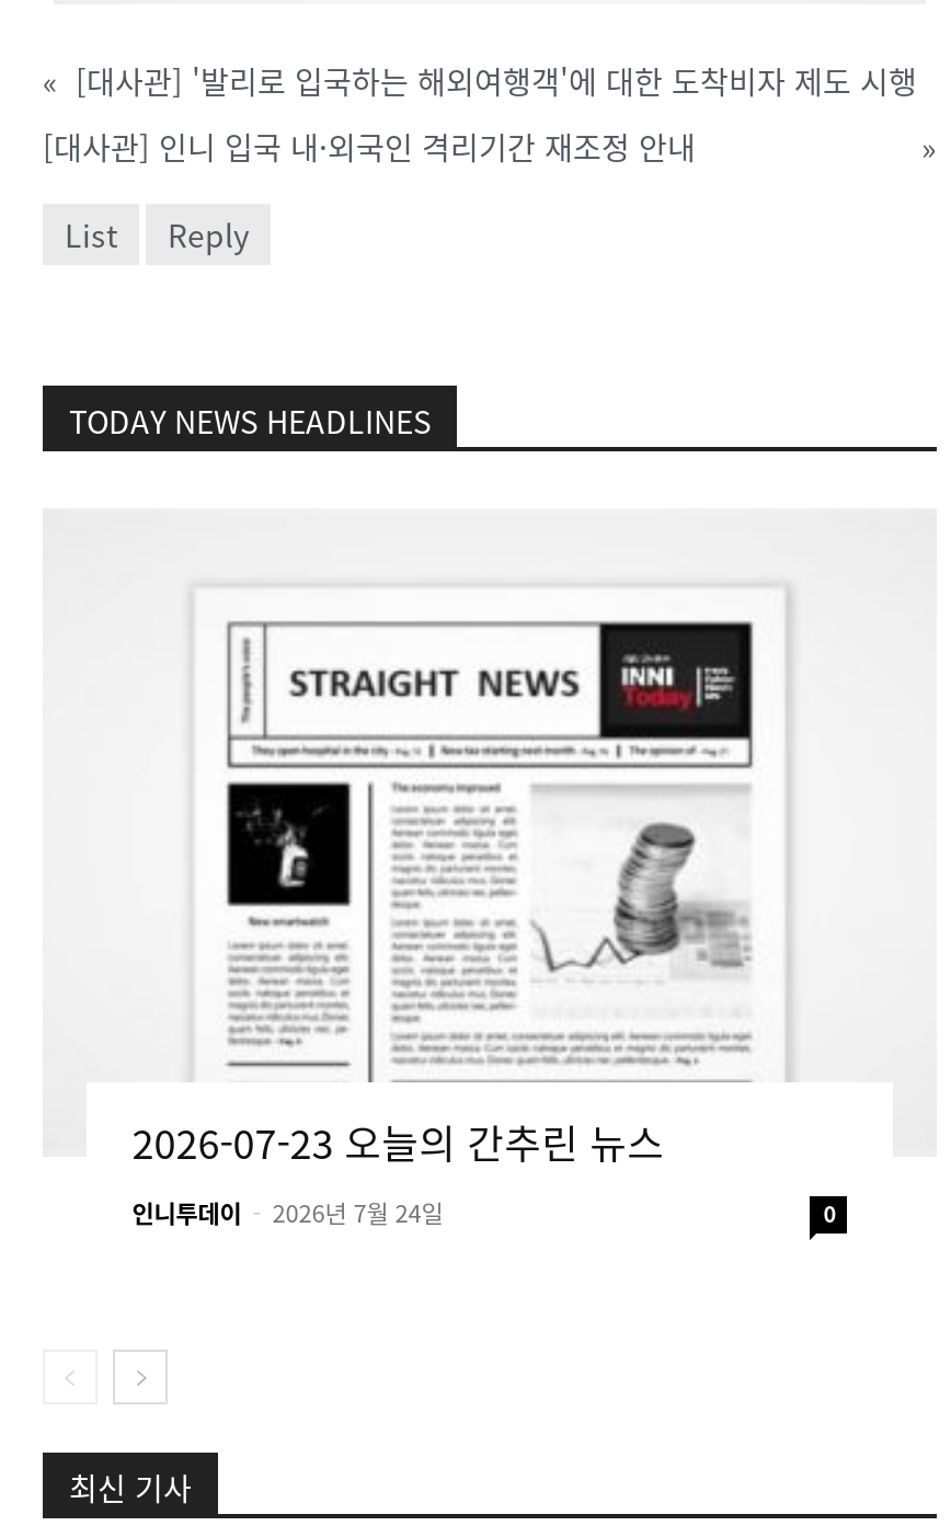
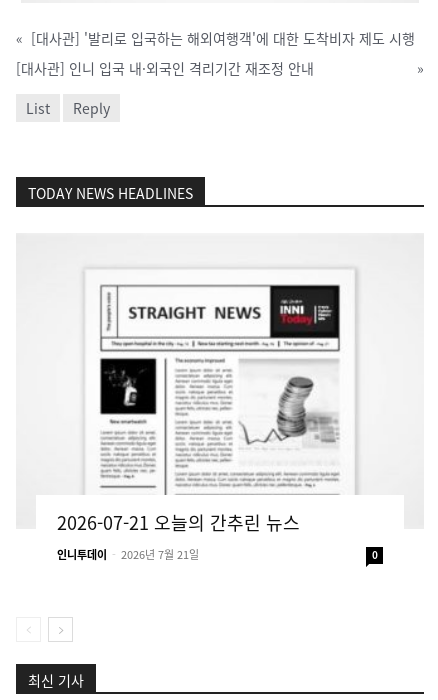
- 2026-07-23 오늘의 간추린 뉴스
+ 2026-07-21 오늘의 간추린 뉴스

- 인니투데이 - 2026년 7월 24일
+ 인니투데이 - 2026년 7월 21일
